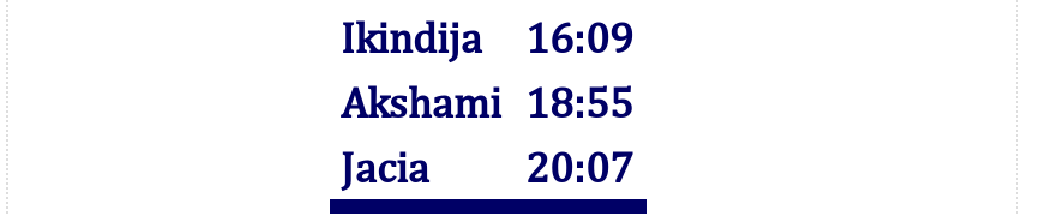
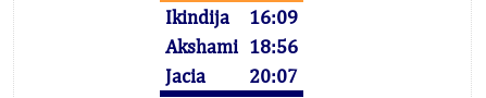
- Akshami 18:55
+ Akshami 18:56
